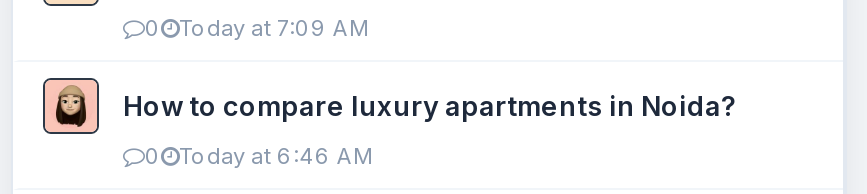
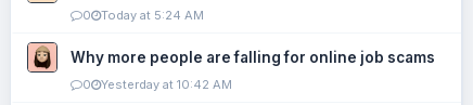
- 0 Today at 7:09 AM
+ 0 Today at 5:24 AM

- How to compare luxury apartments in Noida?
+ Why more people are falling for online job scams

- Today at 6:46 AM
+ Yesterday at 10:42 AM
